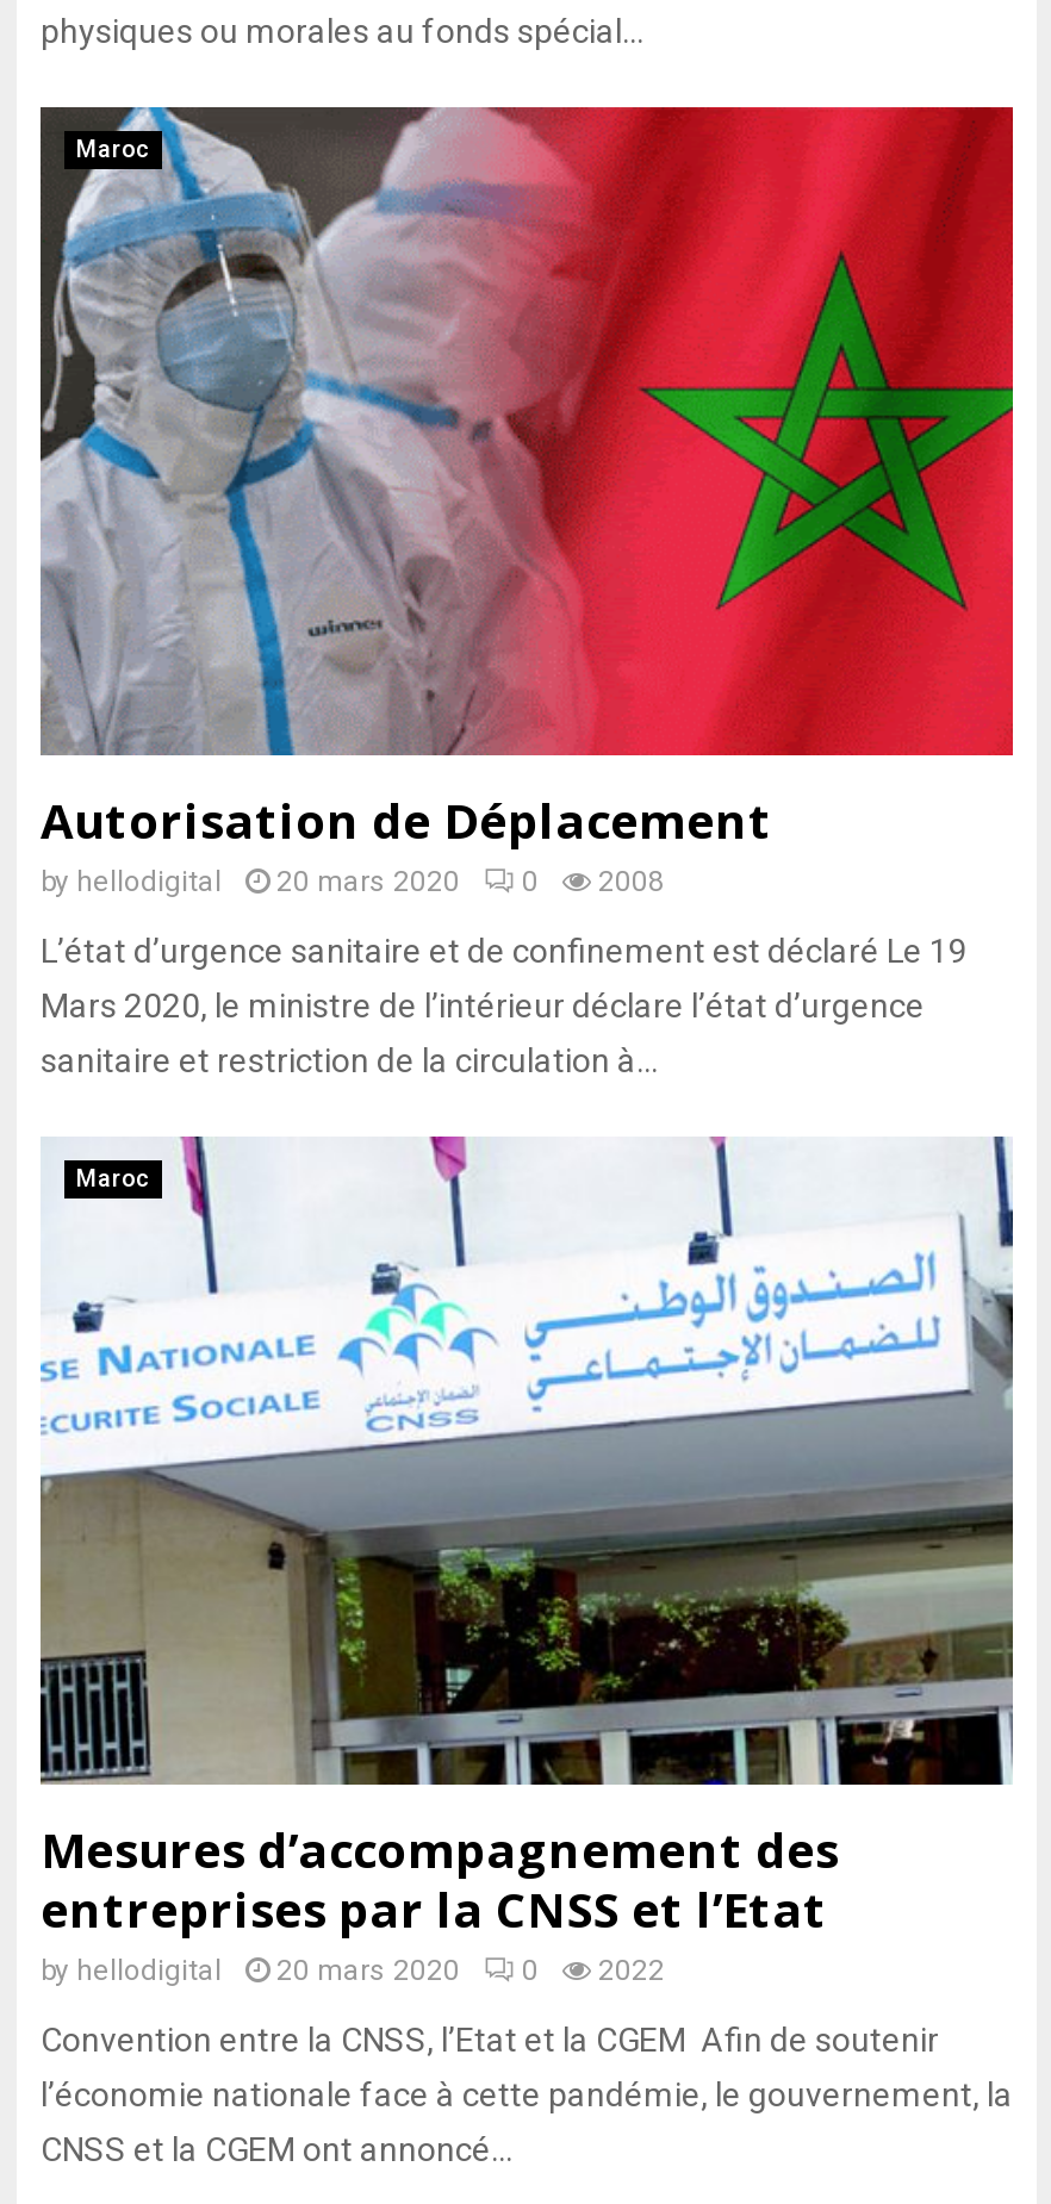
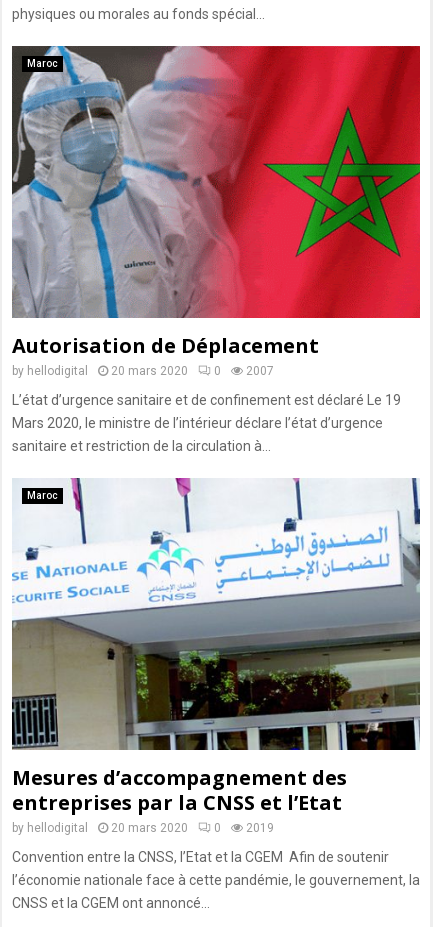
- by hellodigital 20 mars 2020 0 2008
+ by hellodigital 20 mars 2020 0 2007

- by hellodigital 20 mars 2020 0 2022
+ by hellodigital 20 mars 2020 0 2019
